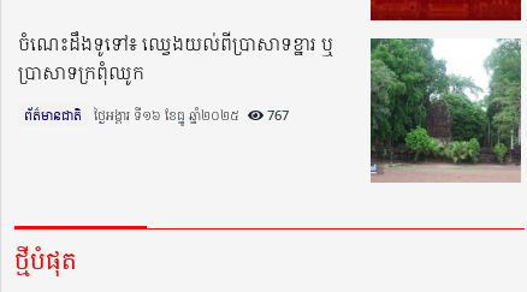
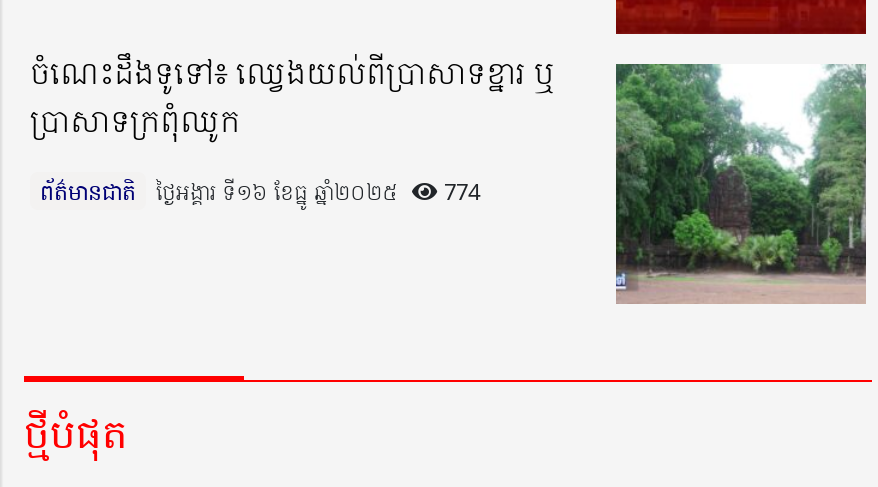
- 767
+ 774
